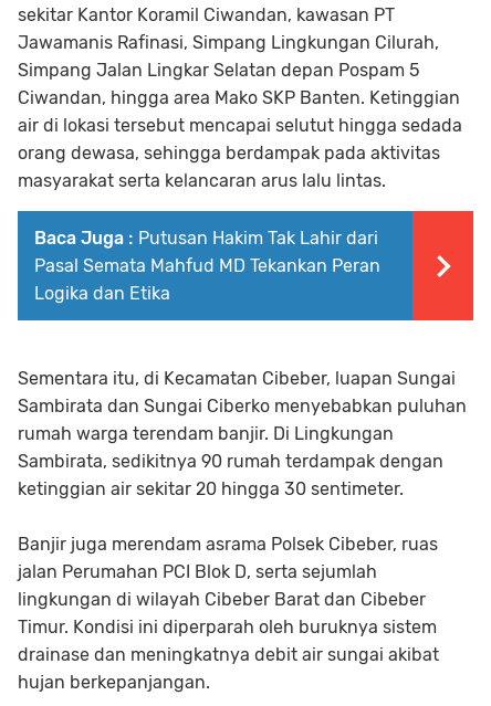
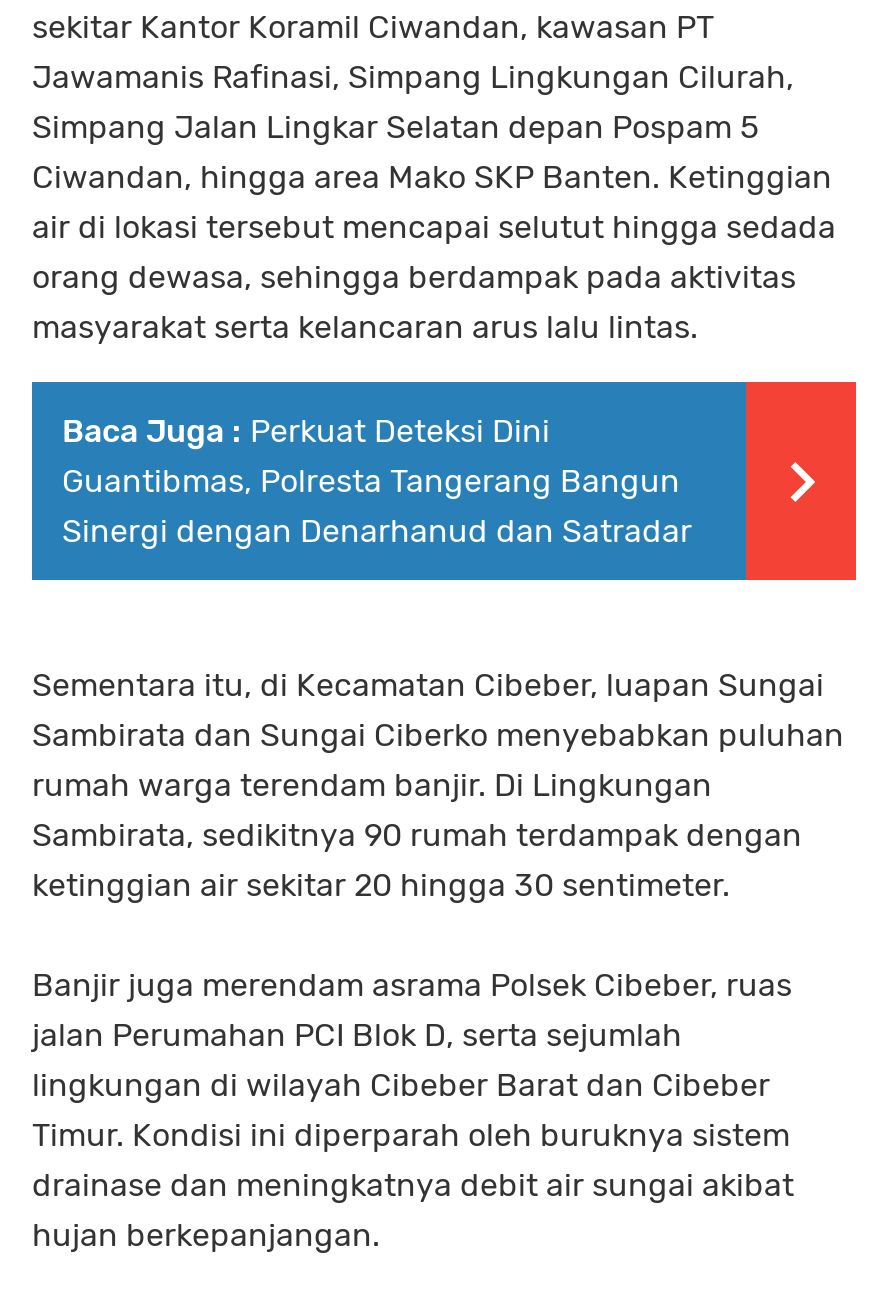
- Baca Juga : Putusan Hakim Tak Lahir dari
- Pasal Semata Mahfud MD Tekankan Peran
- Logika dan Etika
+ Baca Juga : Perkuat Deteksi Dini
+ Guantibmas, Polresta Tangerang Bangun
+ Sinergi dengan Denarhanud dan Satradar
